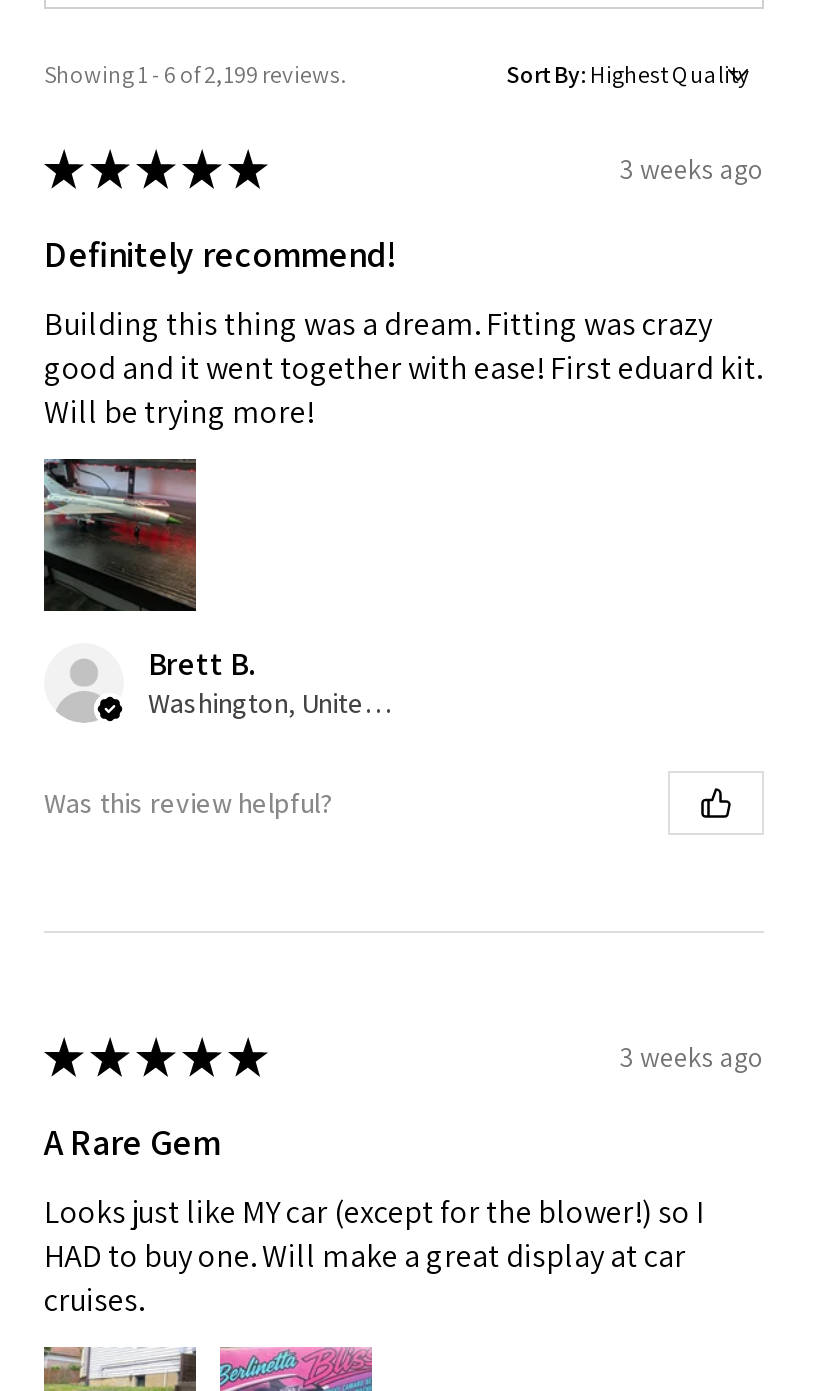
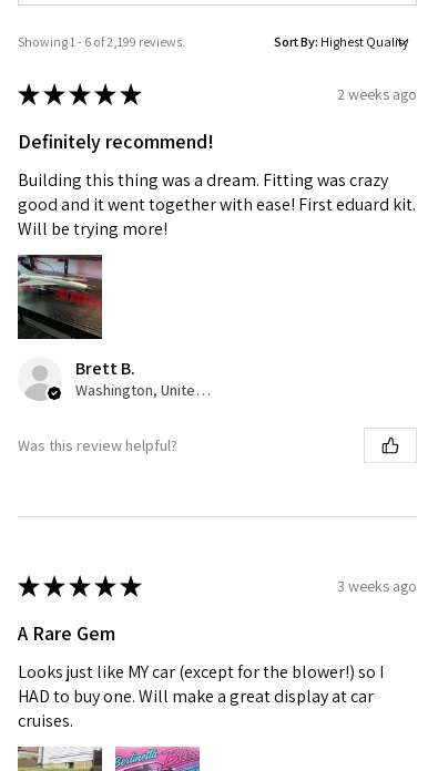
- 3 weeks ago
+ 2 weeks ago
